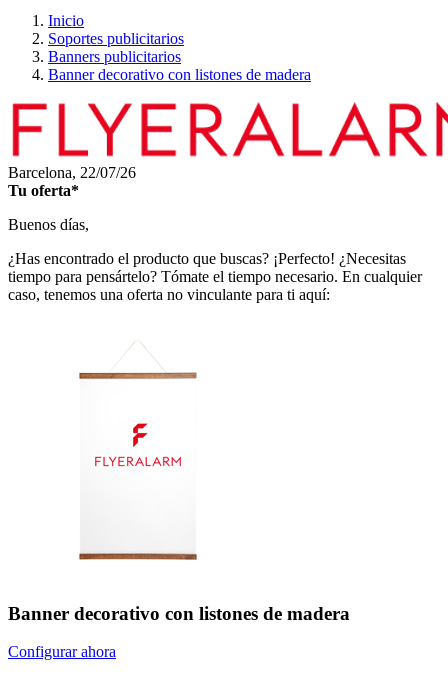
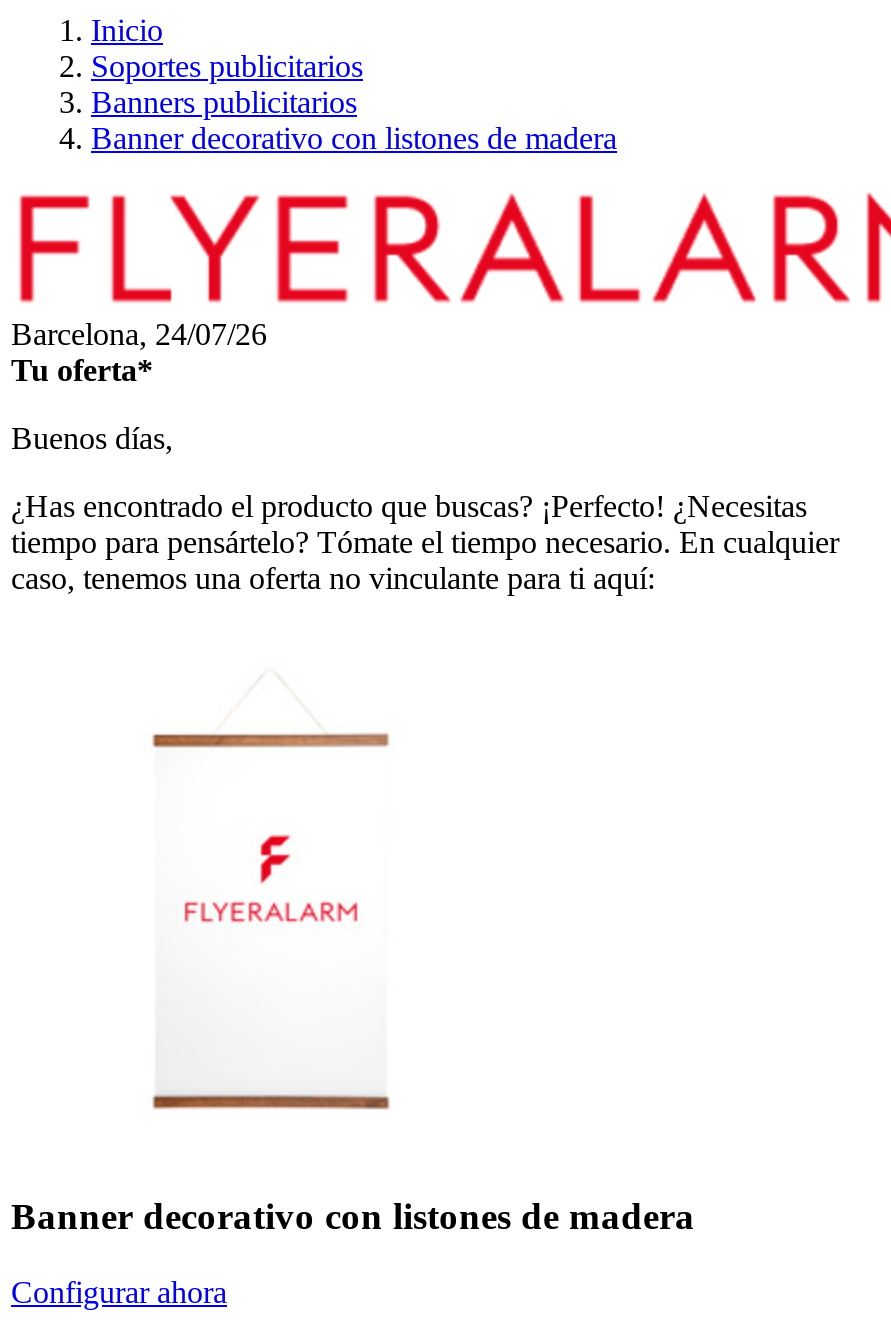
- Barcelona, 22/07/26
+ Barcelona, 24/07/26
